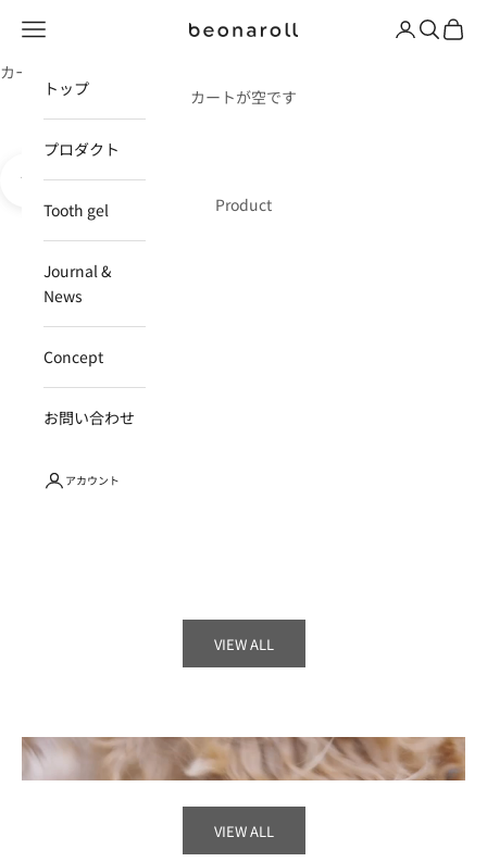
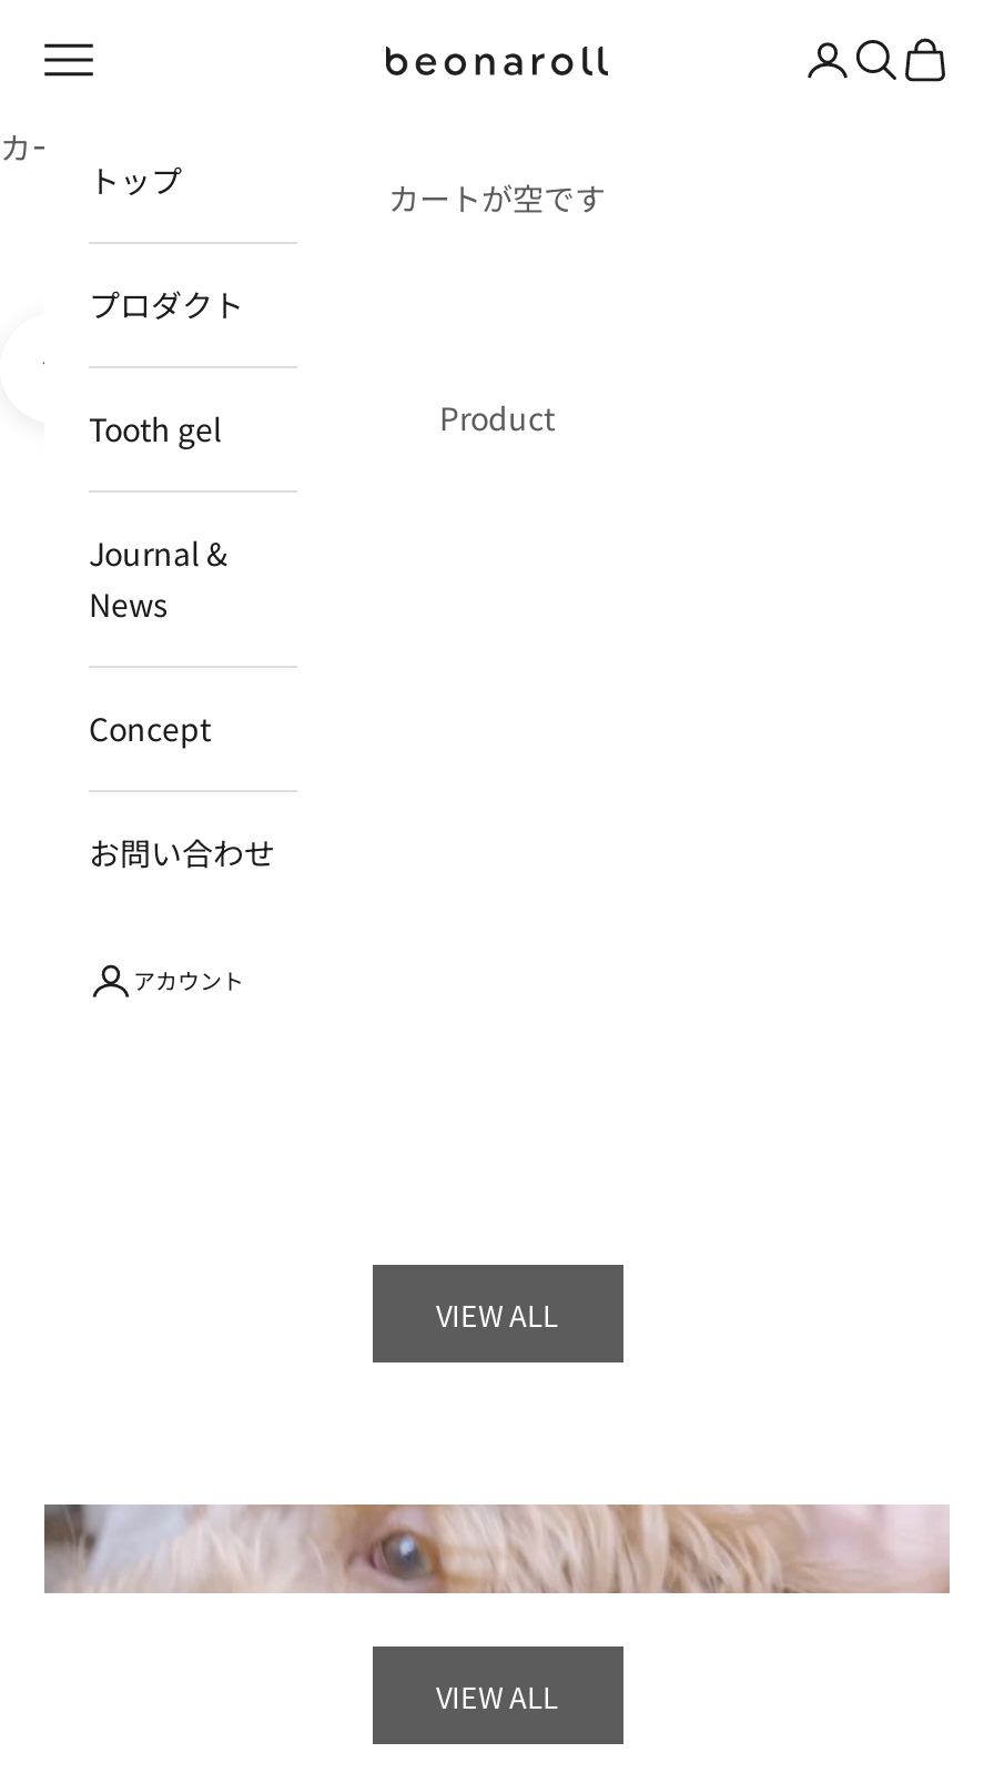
- [image]
+ [image]
